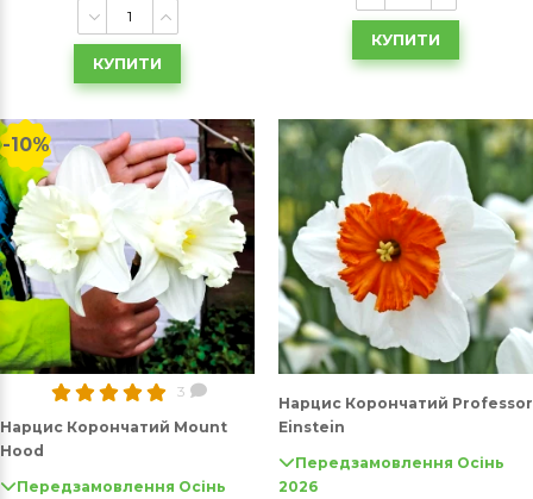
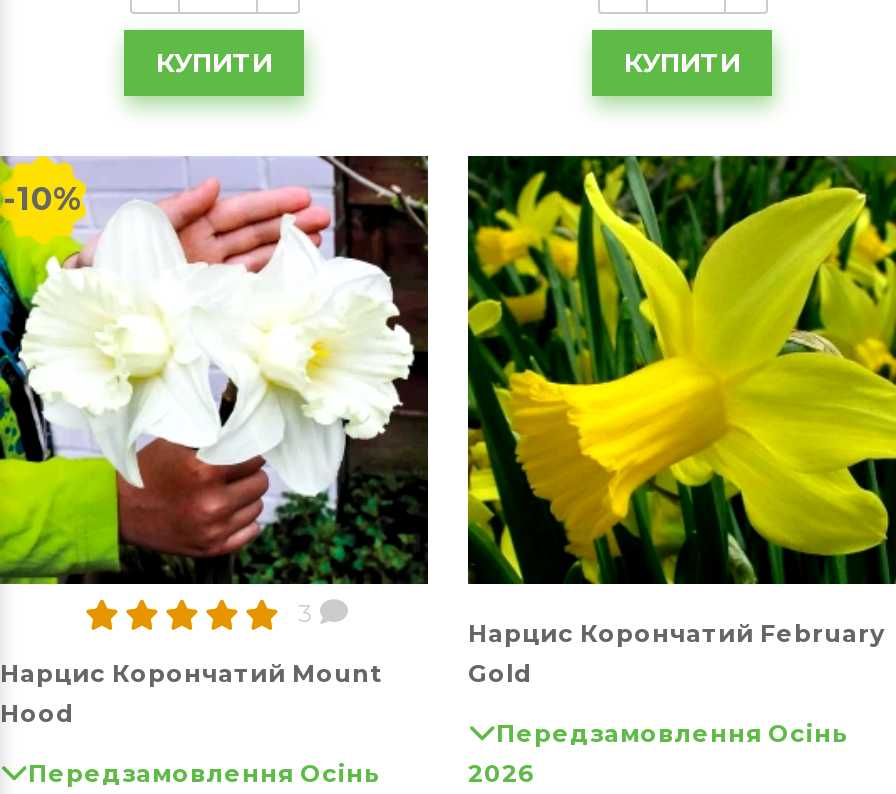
- [image]
- Нарцис Корончатий Professor
- Einstein
+ [image]
+ Нарцис Корончатий February
+ Gold
